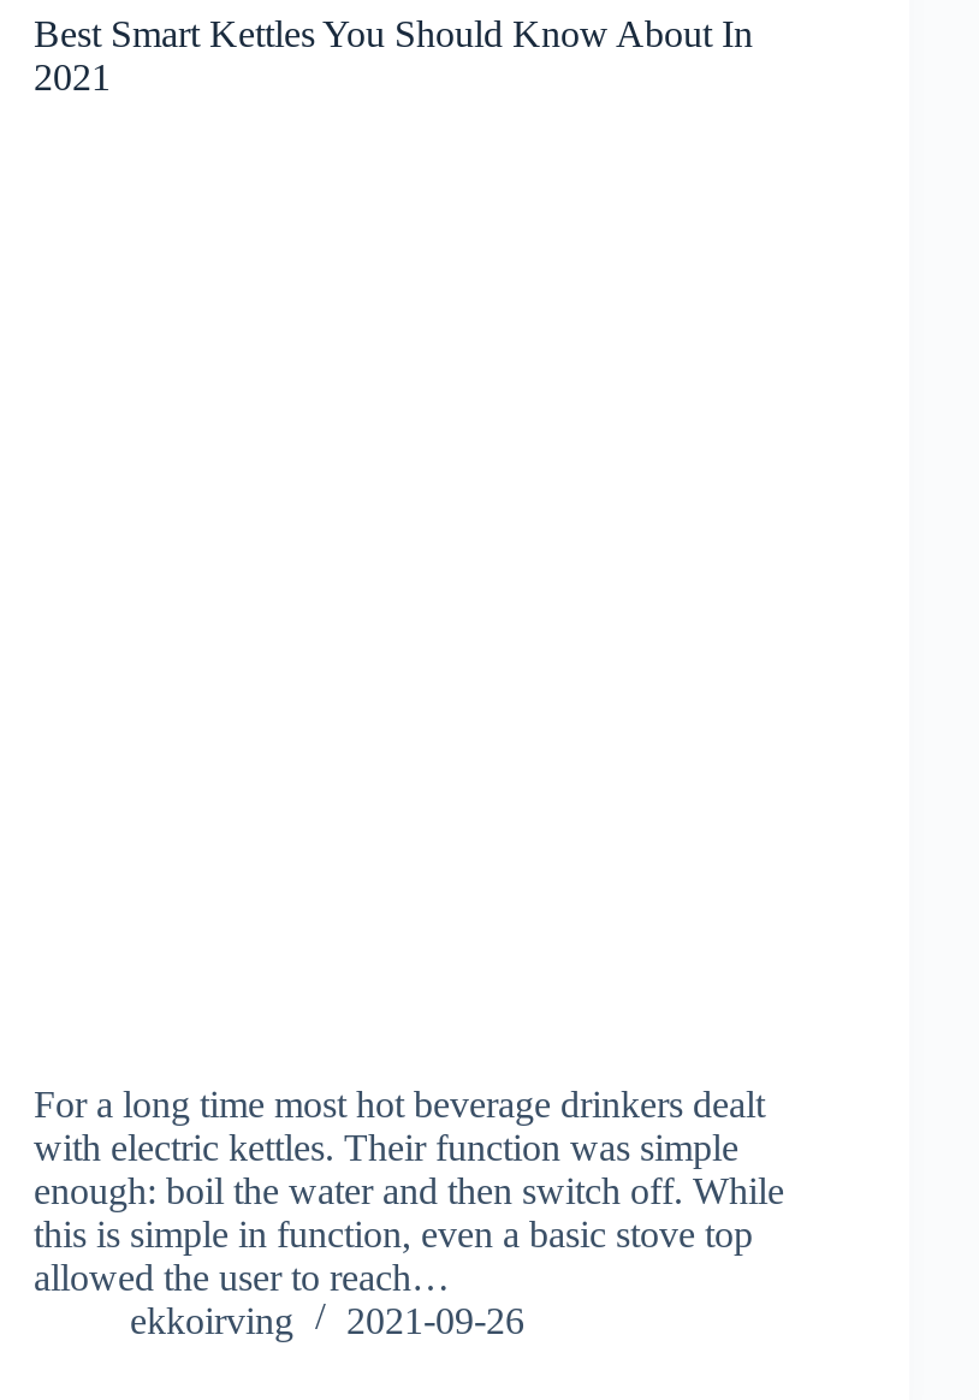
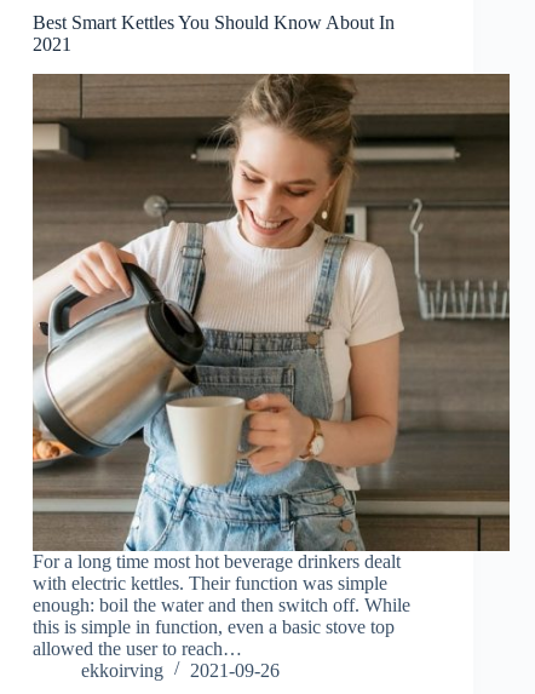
+ [image]
